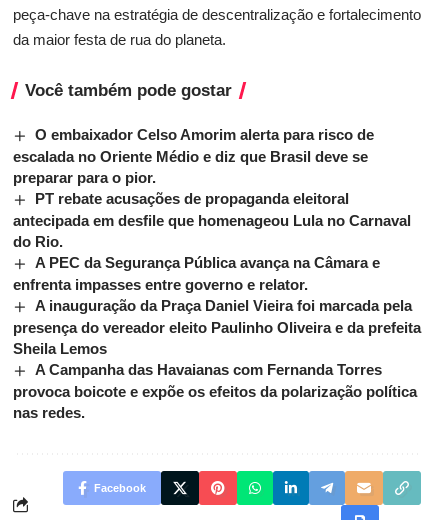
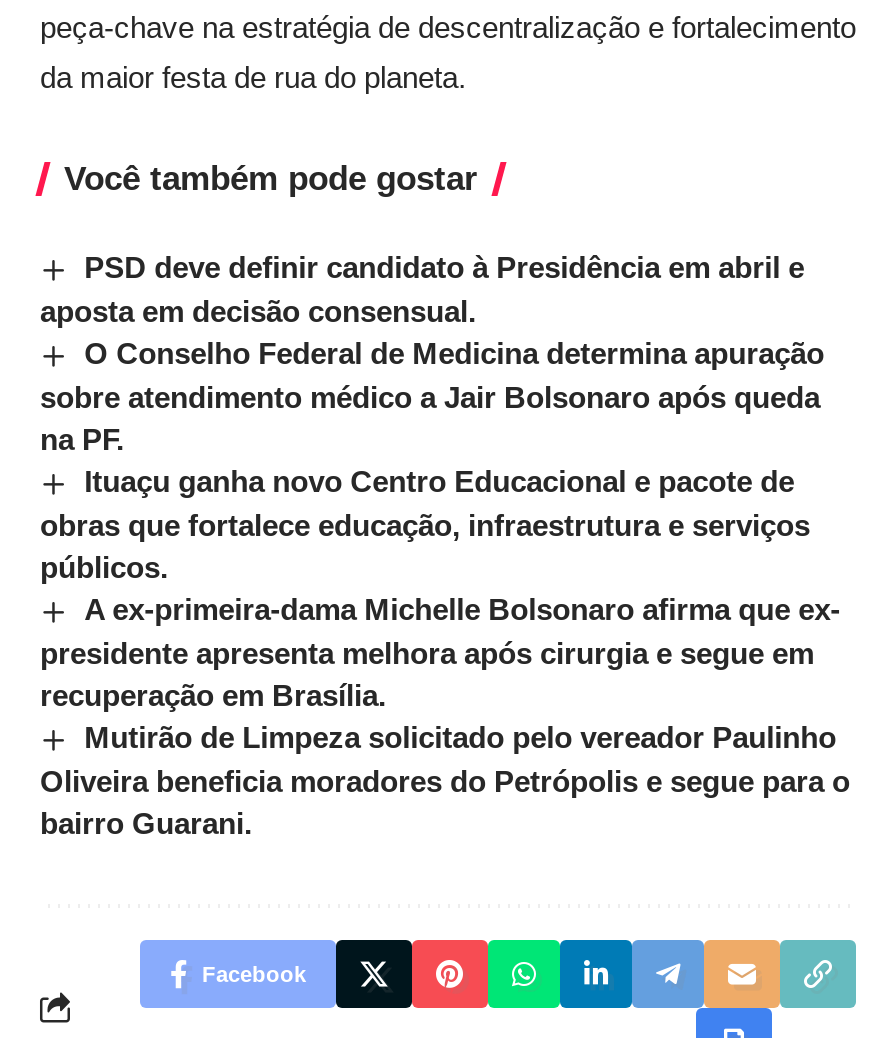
- O embaixador Celso Amorim alerta para risco de
- escalada no Oriente Médio e diz que Brasil deve se
- preparar para o pior.
- PT rebate acusações de propaganda eleitoral
- antecipada em desfile que homenageou Lula no Carnaval
- do Rio.
- A PEC da Segurança Pública avança na Câmara e
- enfrenta impasses entre governo e relator.
- A inauguração da Praça Daniel Vieira foi marcada pela
- presença do vereador eleito Paulinho Oliveira e da prefeita
- Sheila Lemos
- A Campanha das Havaianas com Fernanda Torres
- provoca boicote e expõe os efeitos da polarização política
- nas redes.
+ PSD deve definir candidato à Presidência em abril e
+ aposta em decisão consensual.
+ O Conselho Federal de Medicina determina apuração
+ sobre atendimento médico a Jair Bolsonaro após queda
+ na PF.
+ Ituaçu ganha novo Centro Educacional e pacote de
+ obras que fortalece educação, infraestrutura e serviços
+ públicos.
+ A ex-primeira-dama Michelle Bolsonaro afirma que ex-
+ presidente apresenta melhora após cirurgia e segue em
+ recuperação em Brasília.
+ Mutirão de Limpeza solicitado pelo vereador Paulinho
+ Oliveira beneficia moradores do Petrópolis e segue para o
+ bairro Guarani.
